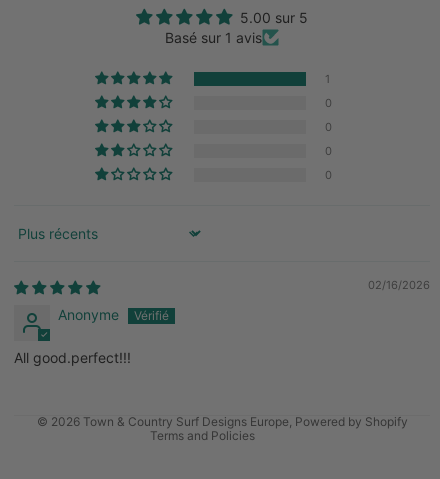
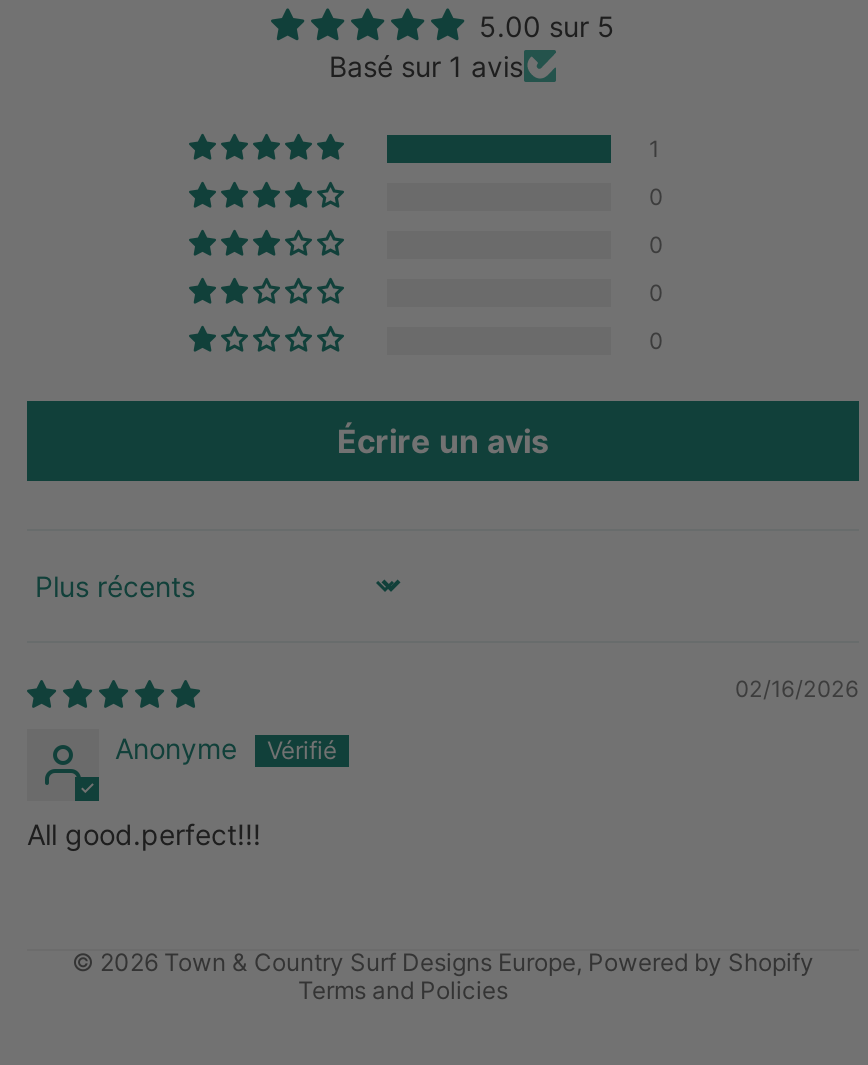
+ Écrire un avis
